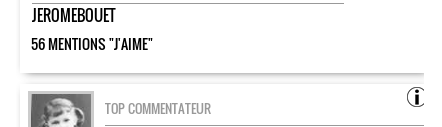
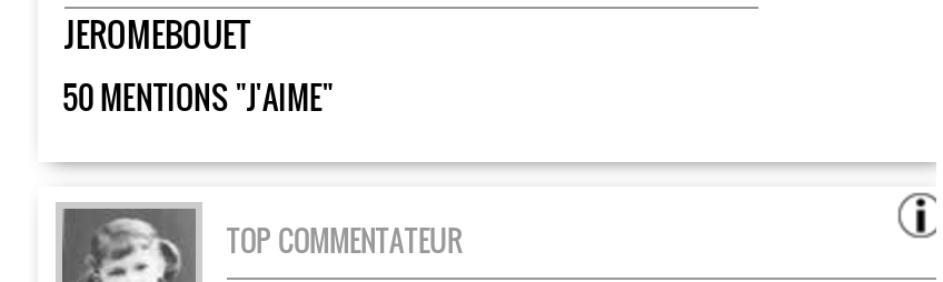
- 56 MENTIONS "J'AIME"
+ 50 MENTIONS "J'AIME"
